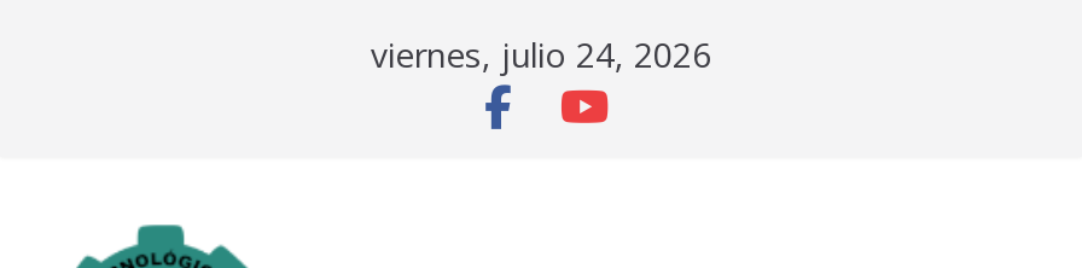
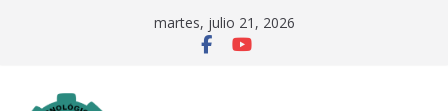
- viernes, julio 24, 2026
+ martes, julio 21, 2026
